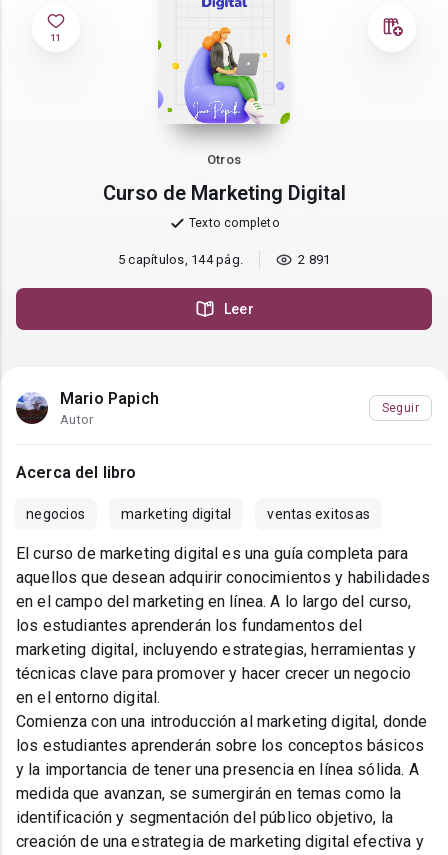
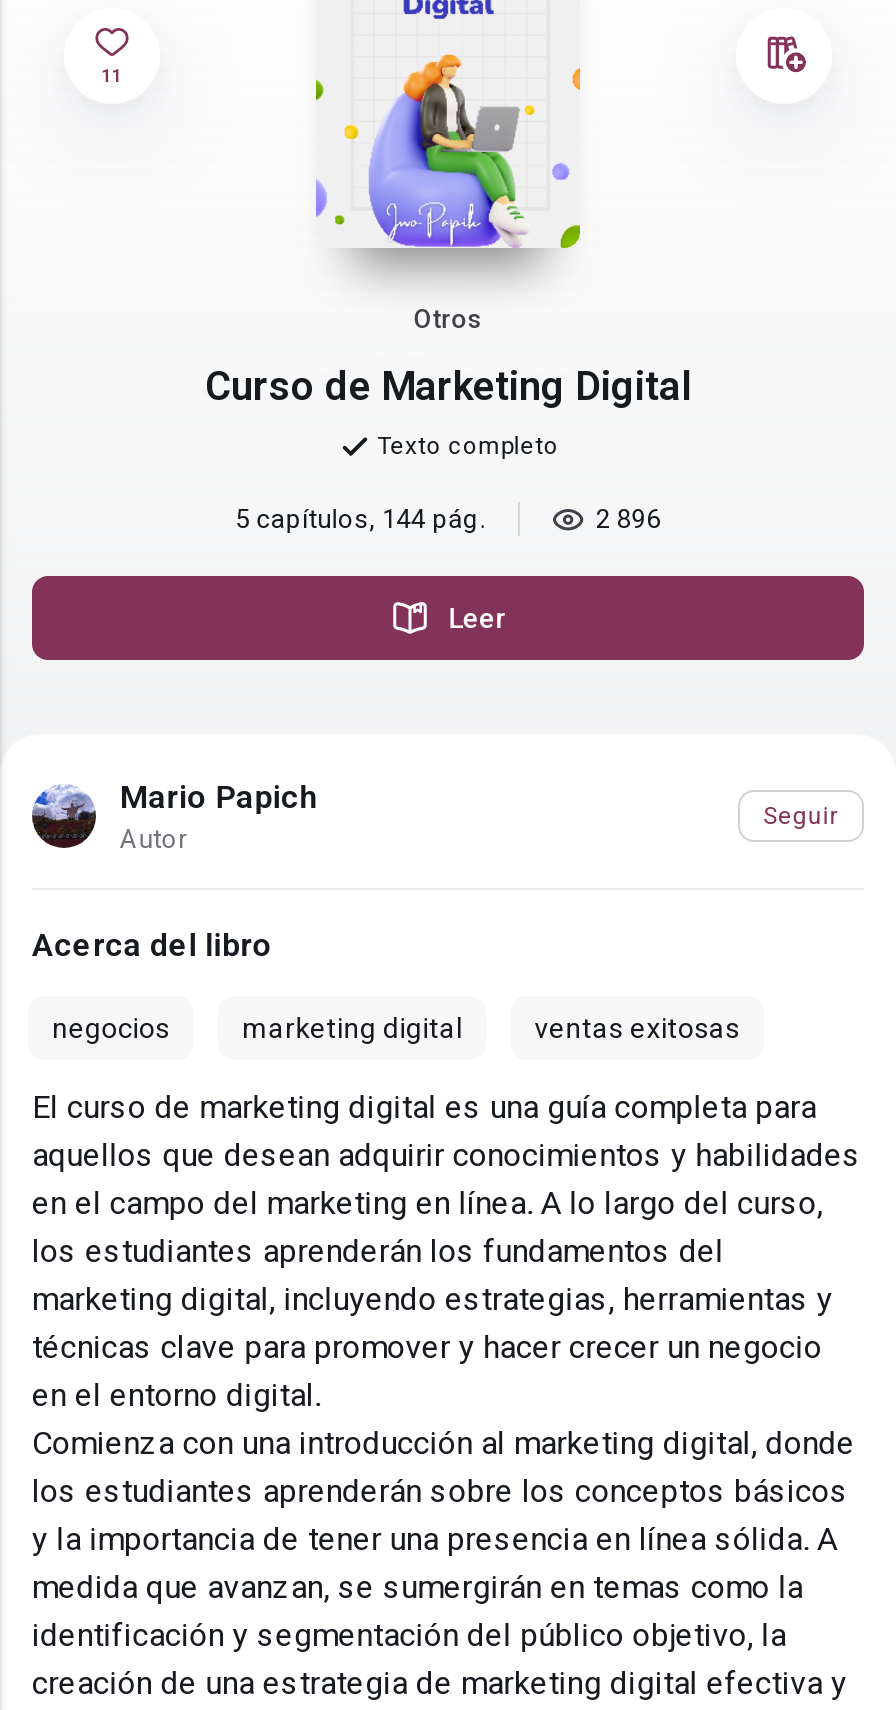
- 2 891
+ 2 896
